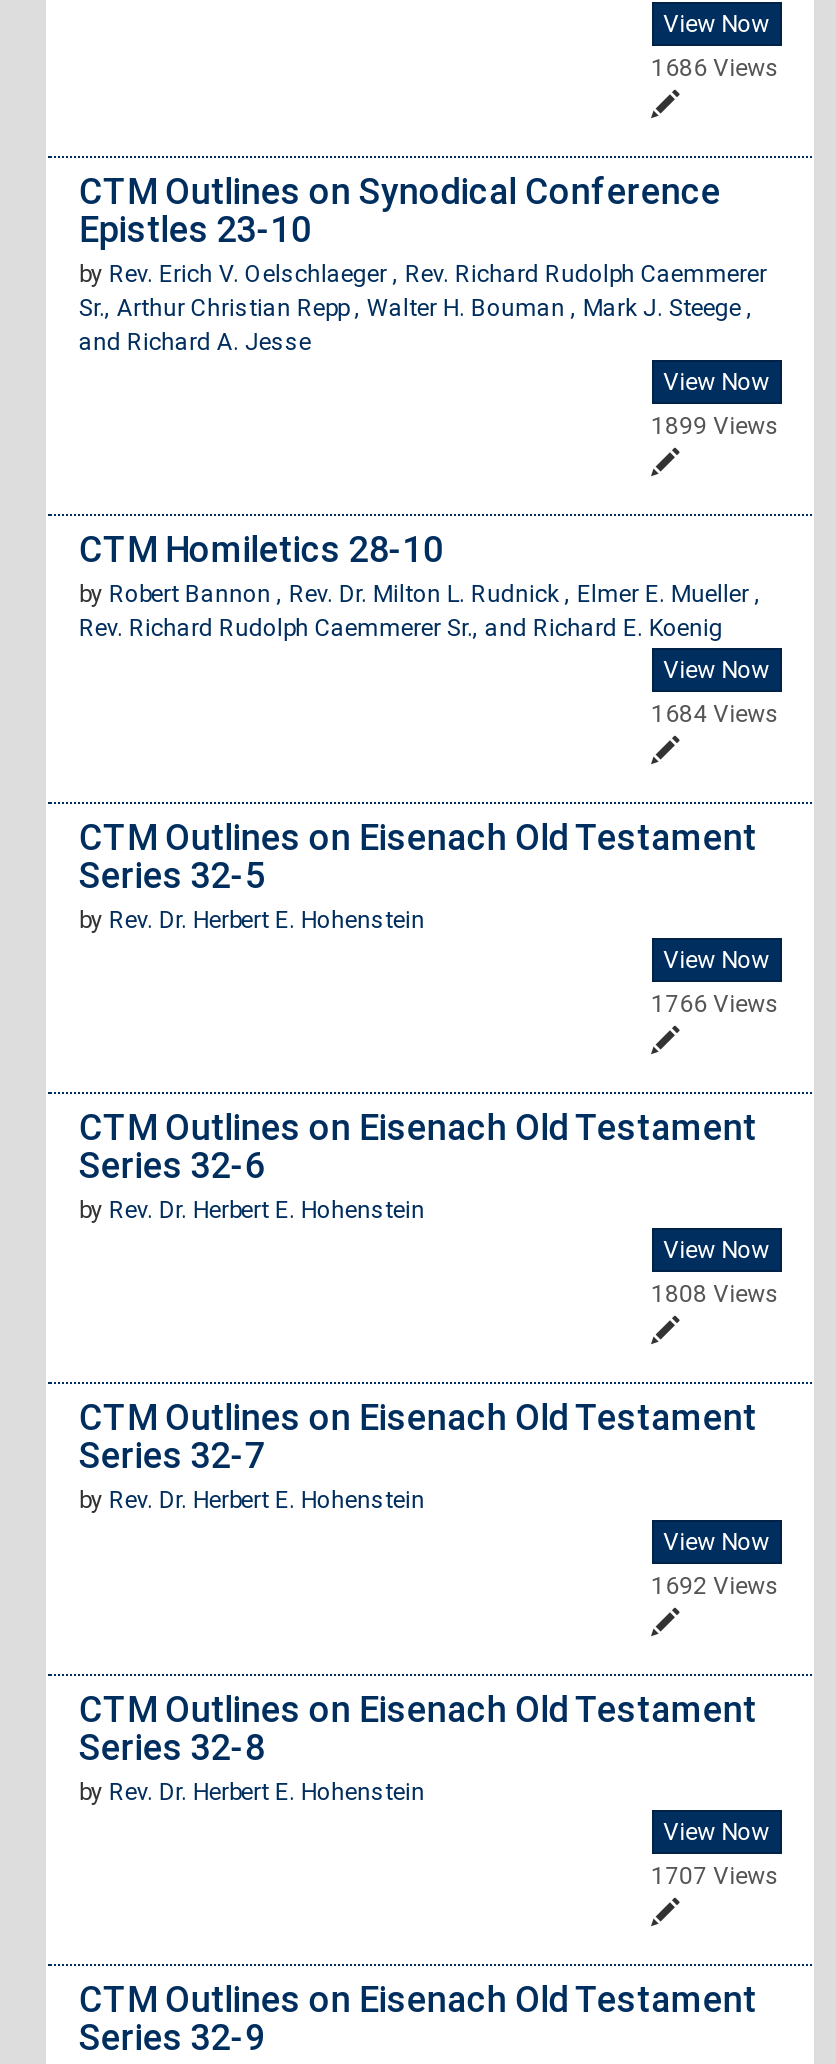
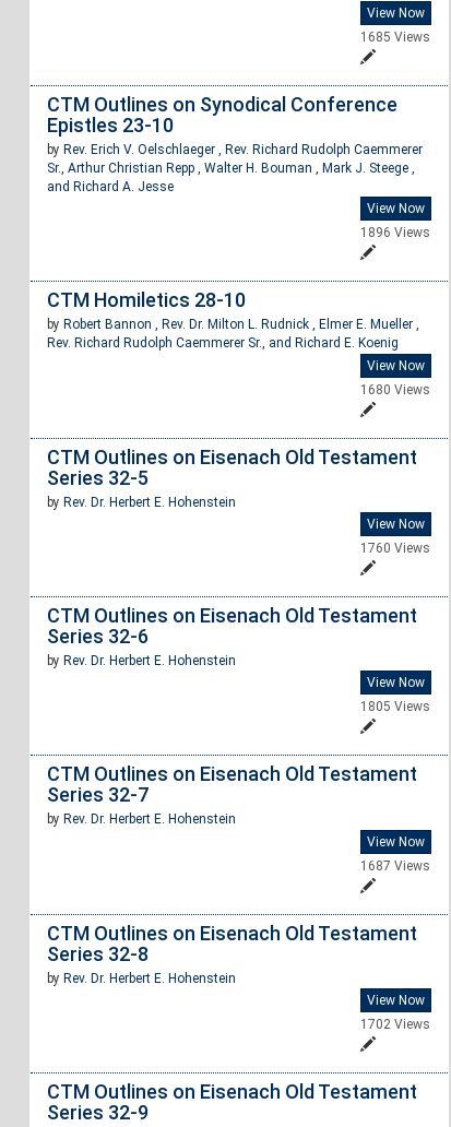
- 1686 Views
+ 1685 Views

- 1899 Views
+ 1896 Views

- 1684 Views
+ 1680 Views

- 1766 Views
+ 1760 Views

- 1808 Views
+ 1805 Views

- 1692 Views
+ 1687 Views

- 1707 Views
+ 1702 Views
